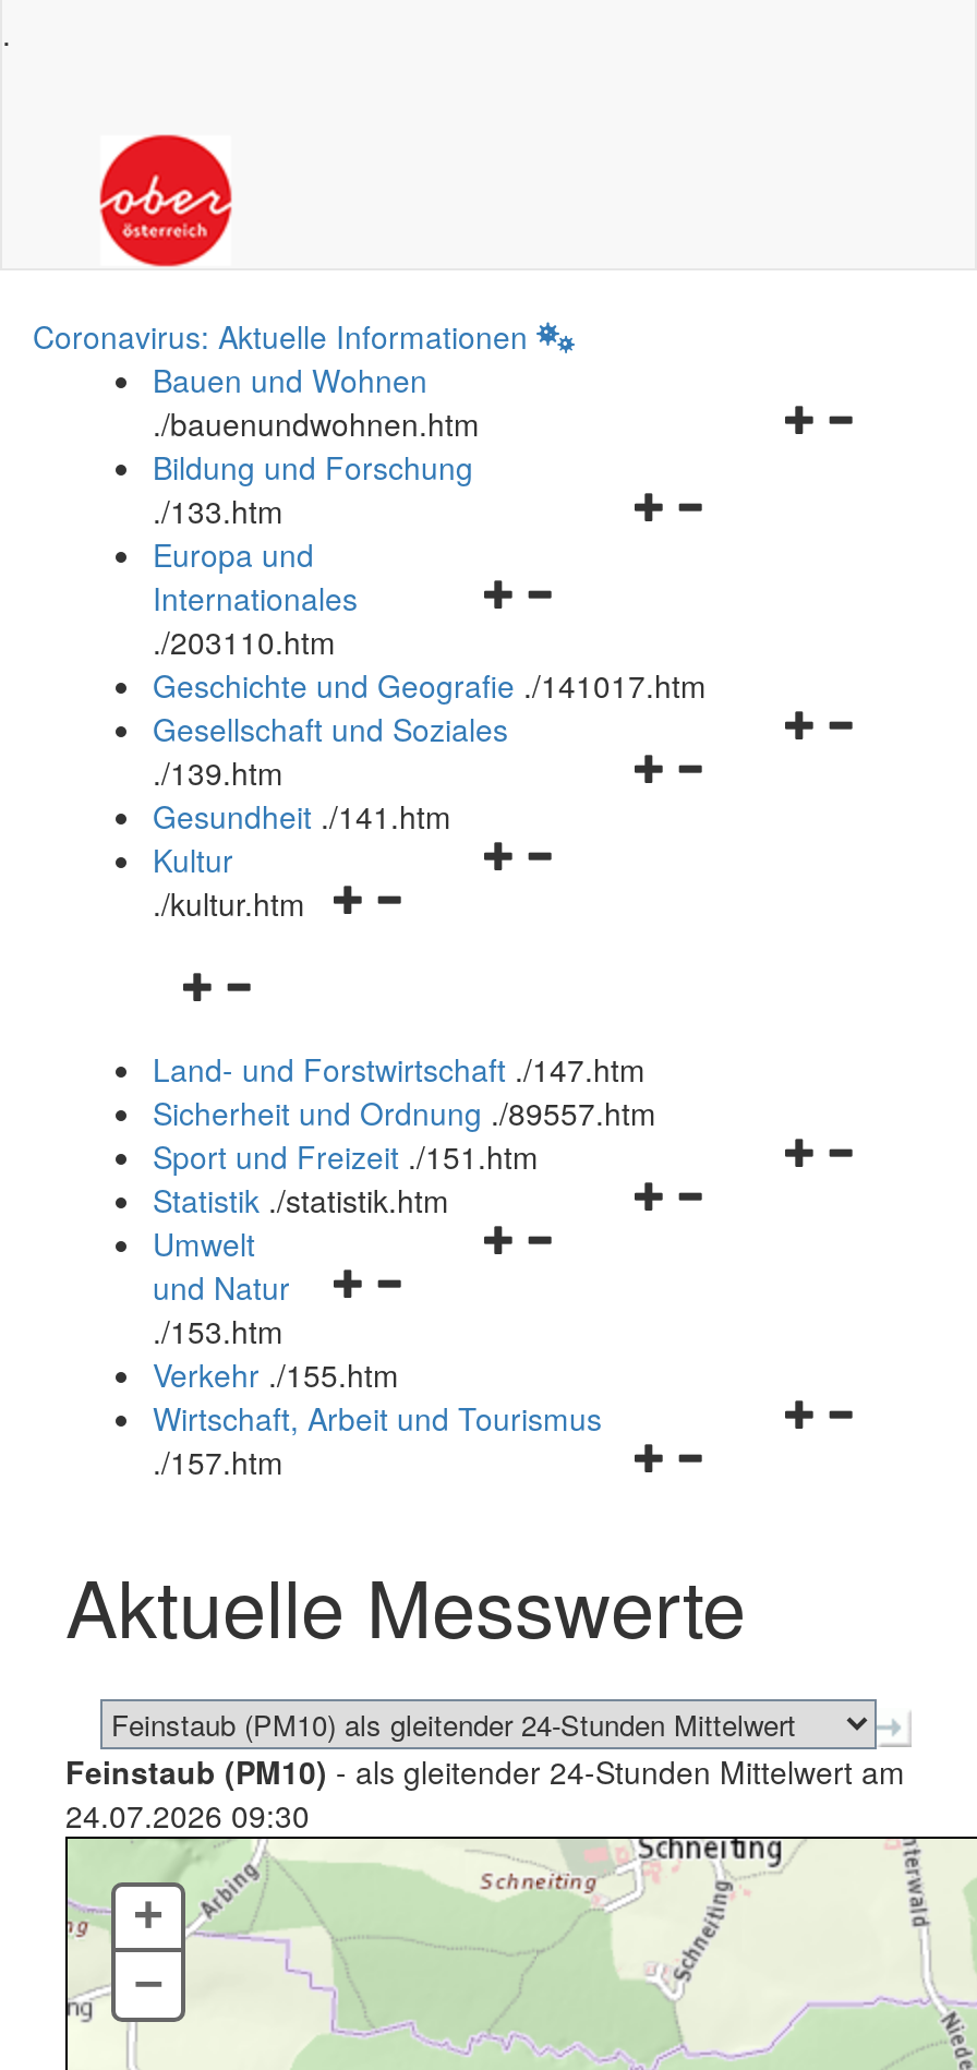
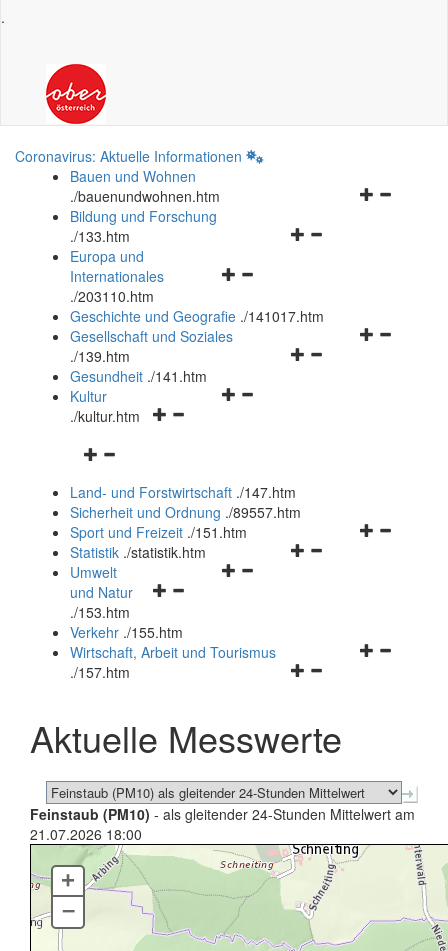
- 24.07.2026 09:30
+ 21.07.2026 18:00
